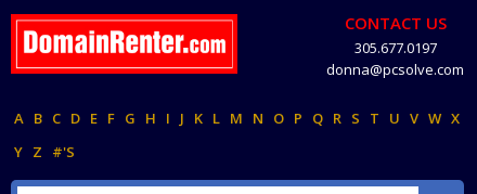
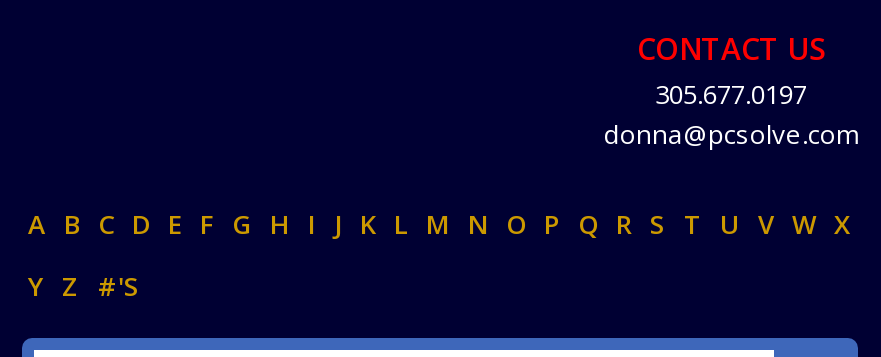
- [image]
